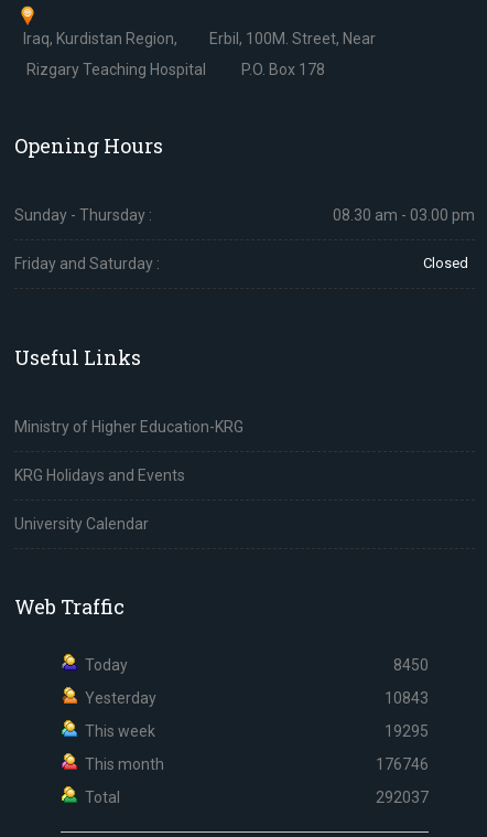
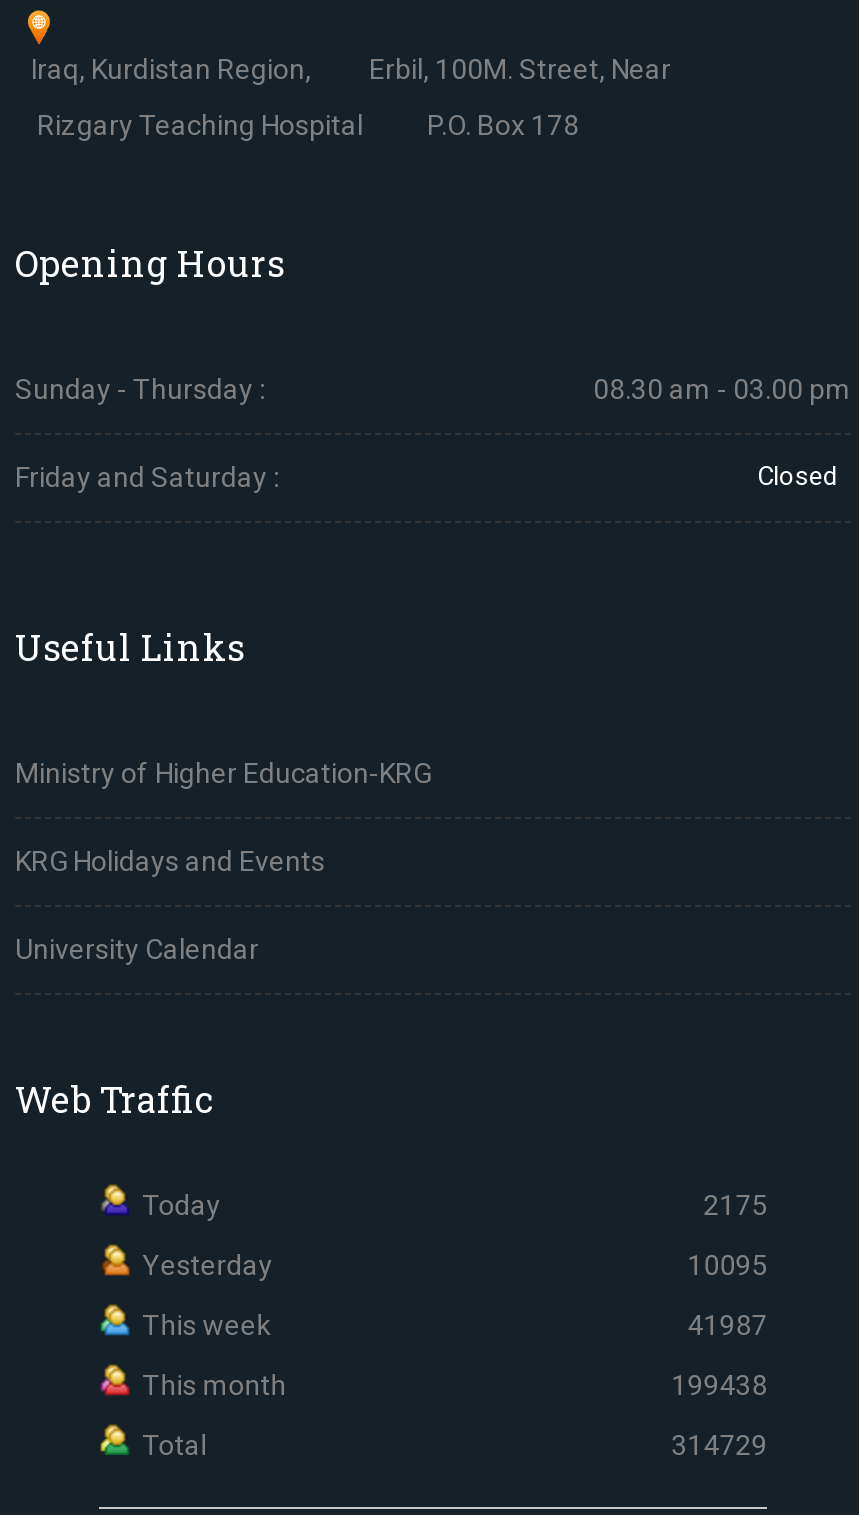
- 8450
+ 2175

- 10843
+ 10095

- 19295
+ 41987

- 176746
+ 199438

- 292037
+ 314729
